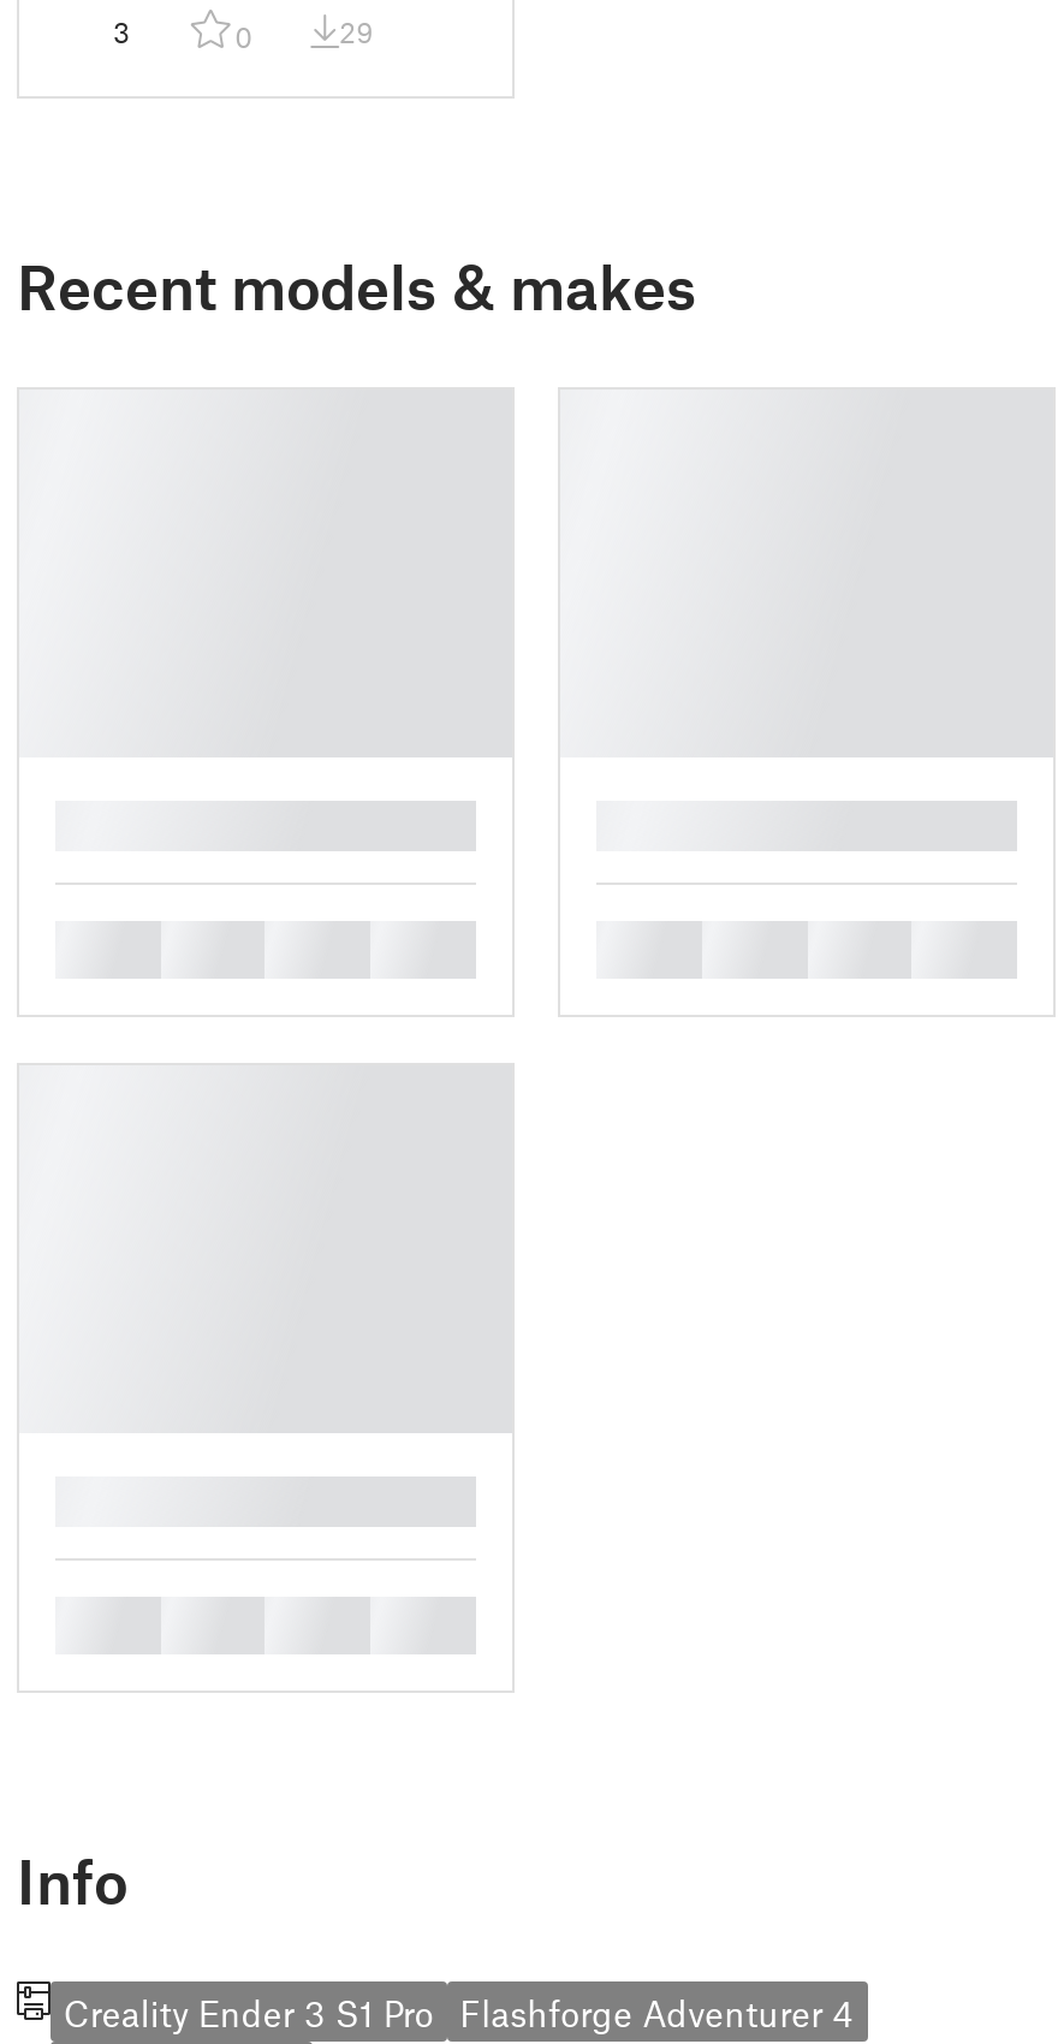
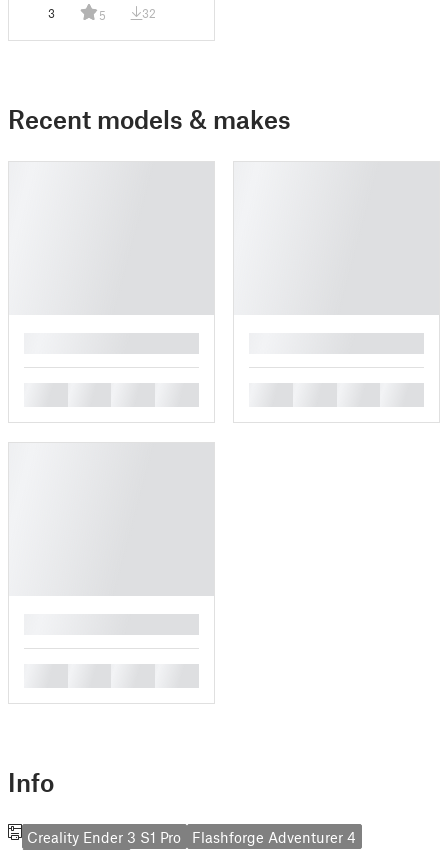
- 0
+ 5

- 29
+ 32
